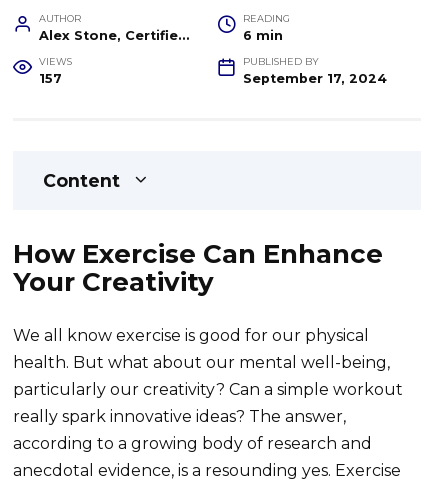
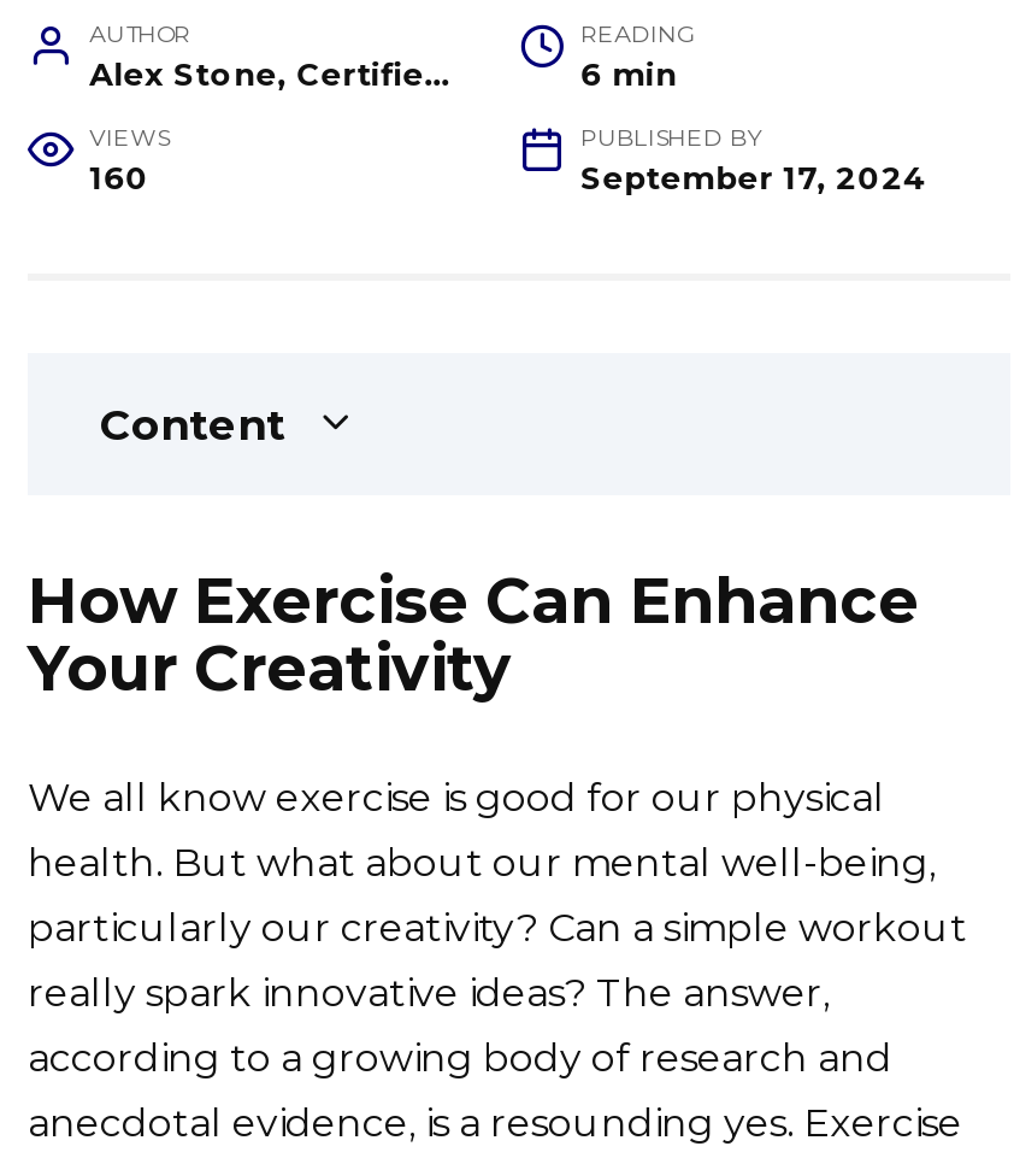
- 157
+ 160
